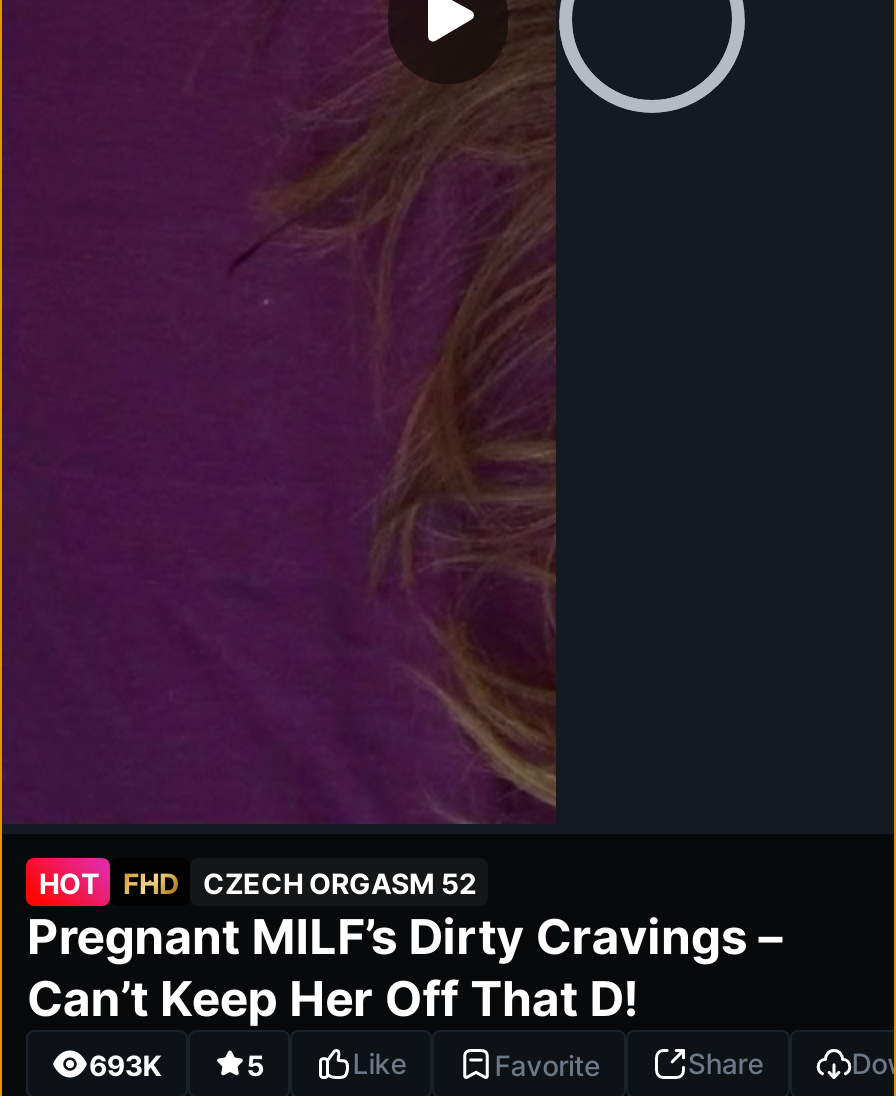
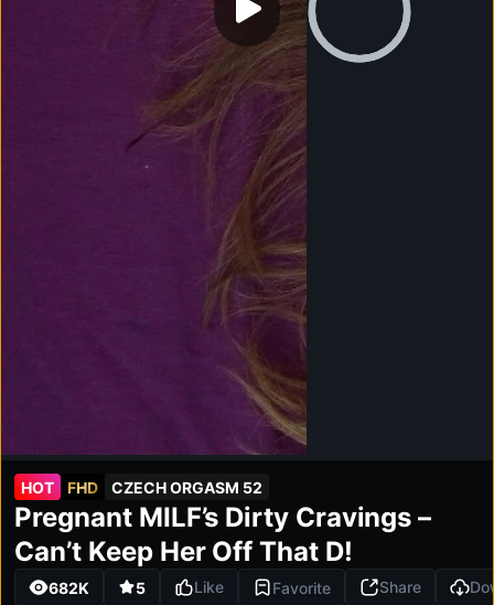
- 693K
+ 682K
